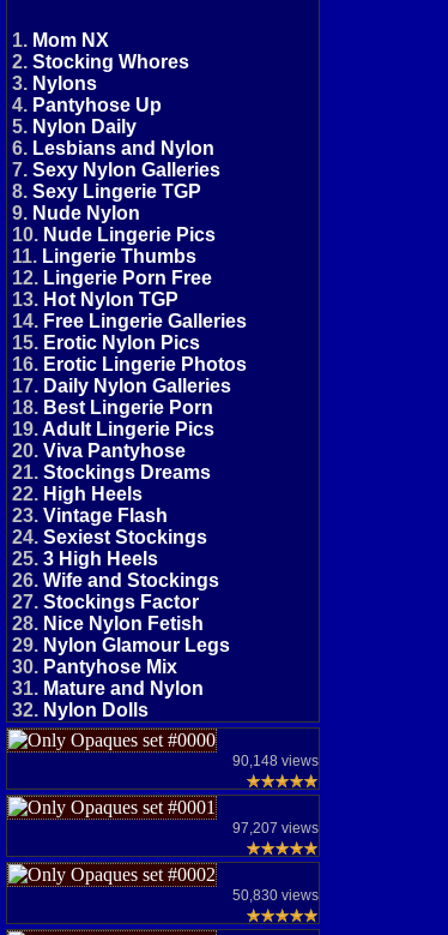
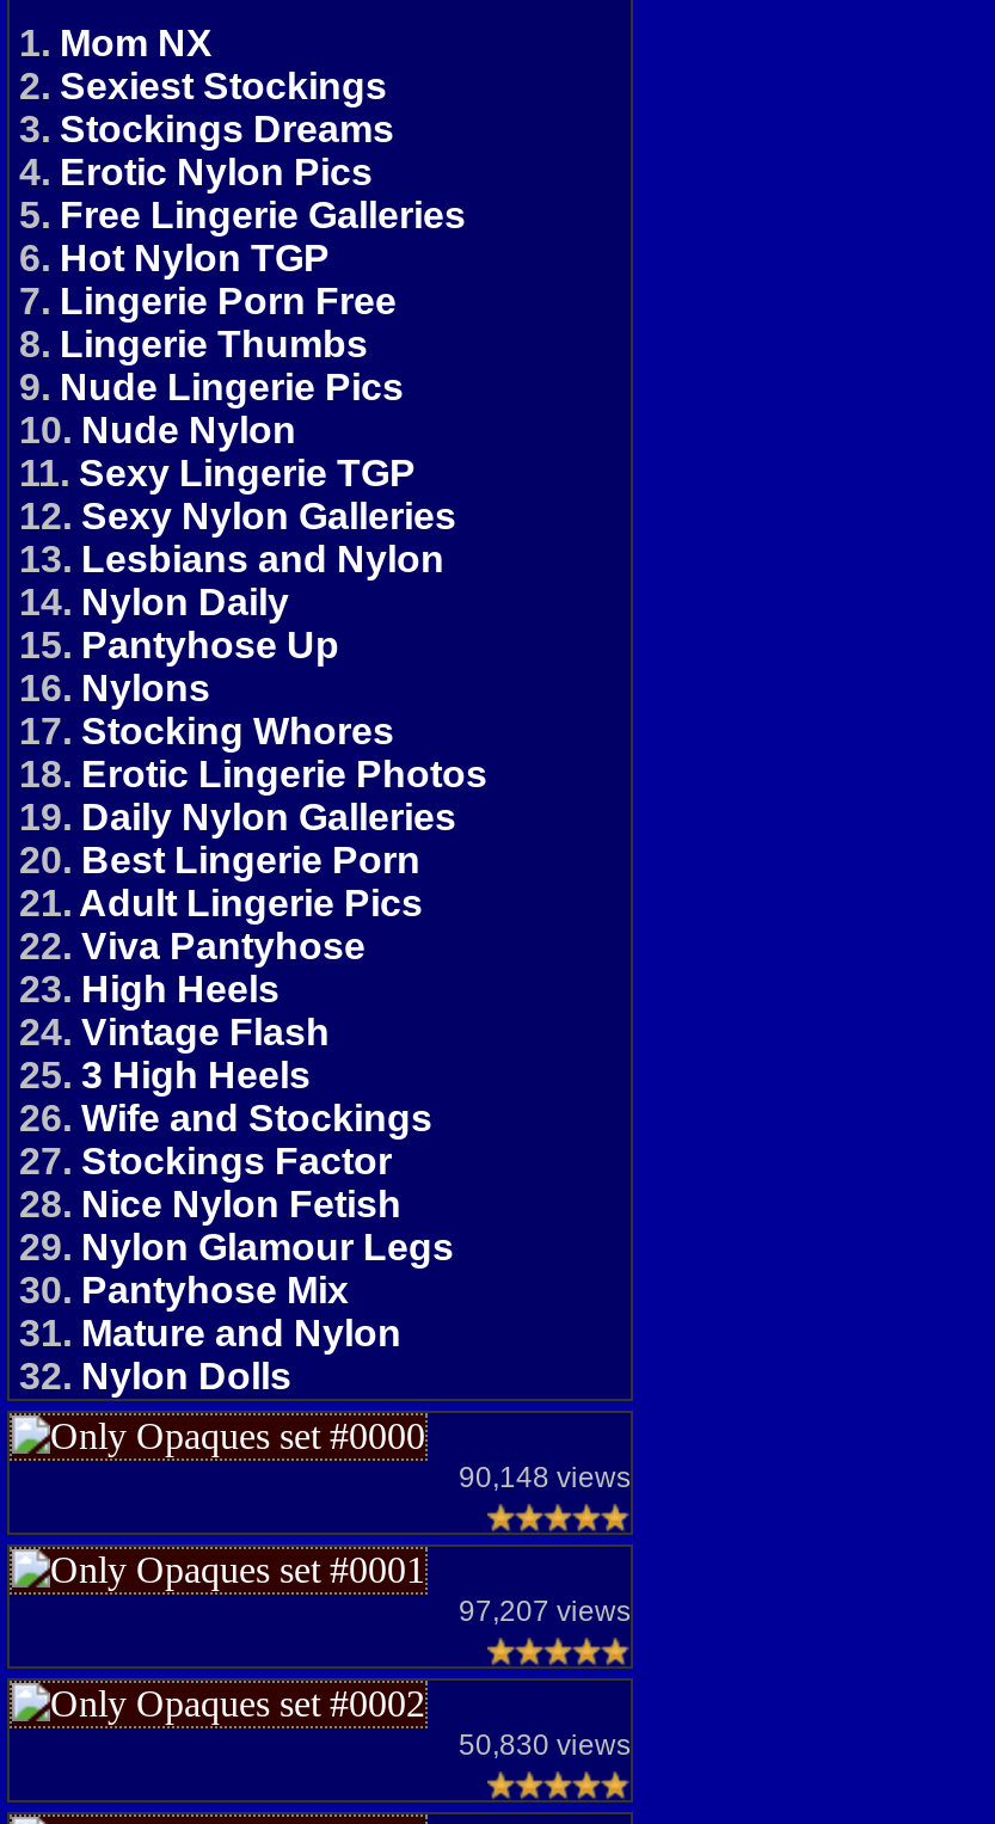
- 2. Stocking Whores
- 3. Nylons
- 4. Pantyhose Up
- 5. Nylon Daily
- 6. Lesbians and Nylon
- 7. Sexy Nylon Galleries
- 8. Sexy Lingerie TGP
- 9. Nude Nylon
- 10. Nude Lingerie Pics
- 11. Lingerie Thumbs
- 12. Lingerie Porn Free
- 13. Hot Nylon TGP
- 14. Free Lingerie Galleries
- 15. Erotic Nylon Pics
- 16. Erotic Lingerie Photos
- 17. Daily Nylon Galleries
- 18. Best Lingerie Porn
- 19. Adult Lingerie Pics
- 20. Viva Pantyhose
- 21. Stockings Dreams
- 22. High Heels
- 23. Vintage Flash
- 24. Sexiest Stockings
+ 2. Sexiest Stockings
+ 3. Stockings Dreams
+ 4. Erotic Nylon Pics
+ 5. Free Lingerie Galleries
+ 6. Hot Nylon TGP
+ 7. Lingerie Porn Free
+ 8. Lingerie Thumbs
+ 9. Nude Lingerie Pics
+ 10. Nude Nylon
+ 11. Sexy Lingerie TGP
+ 12. Sexy Nylon Galleries
+ 13. Lesbians and Nylon
+ 14. Nylon Daily
+ 15. Pantyhose Up
+ 16. Nylons
+ 17. Stocking Whores
+ 18. Erotic Lingerie Photos
+ 19. Daily Nylon Galleries
+ 20. Best Lingerie Porn
+ 21. Adult Lingerie Pics
+ 22. Viva Pantyhose
+ 23. High Heels
+ 24. Vintage Flash
